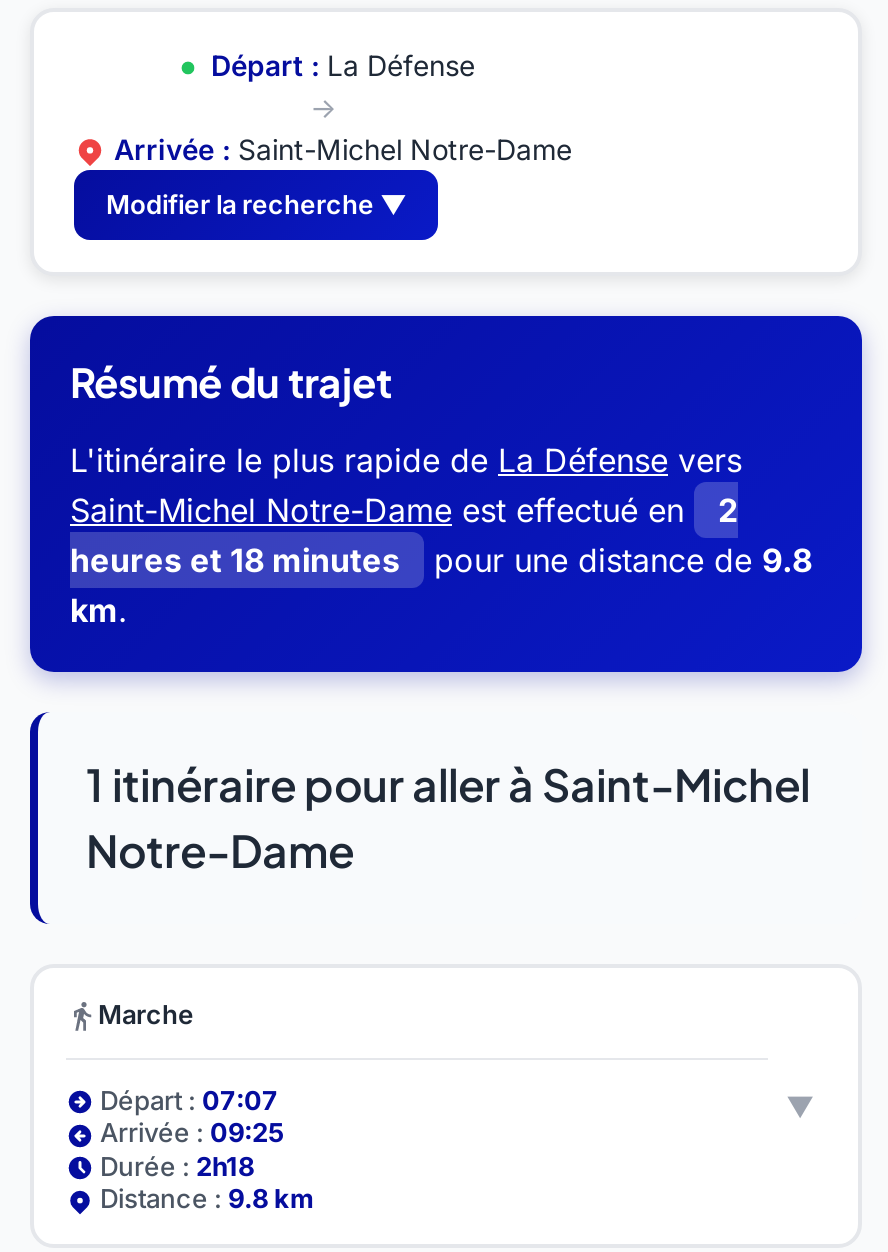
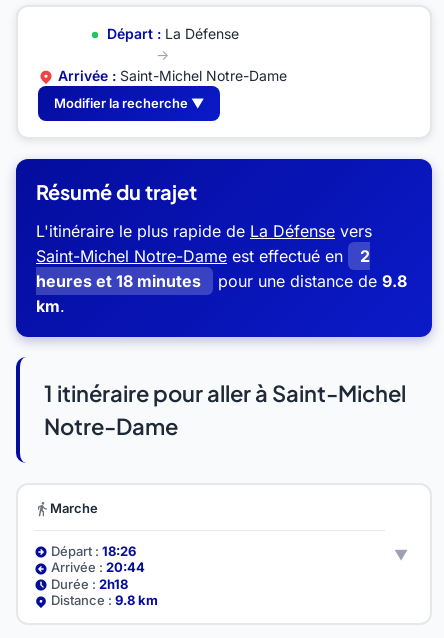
- Départ : 07:07
+ Départ : 18:26

- Arrivée : 09:25
+ Arrivée : 20:44
